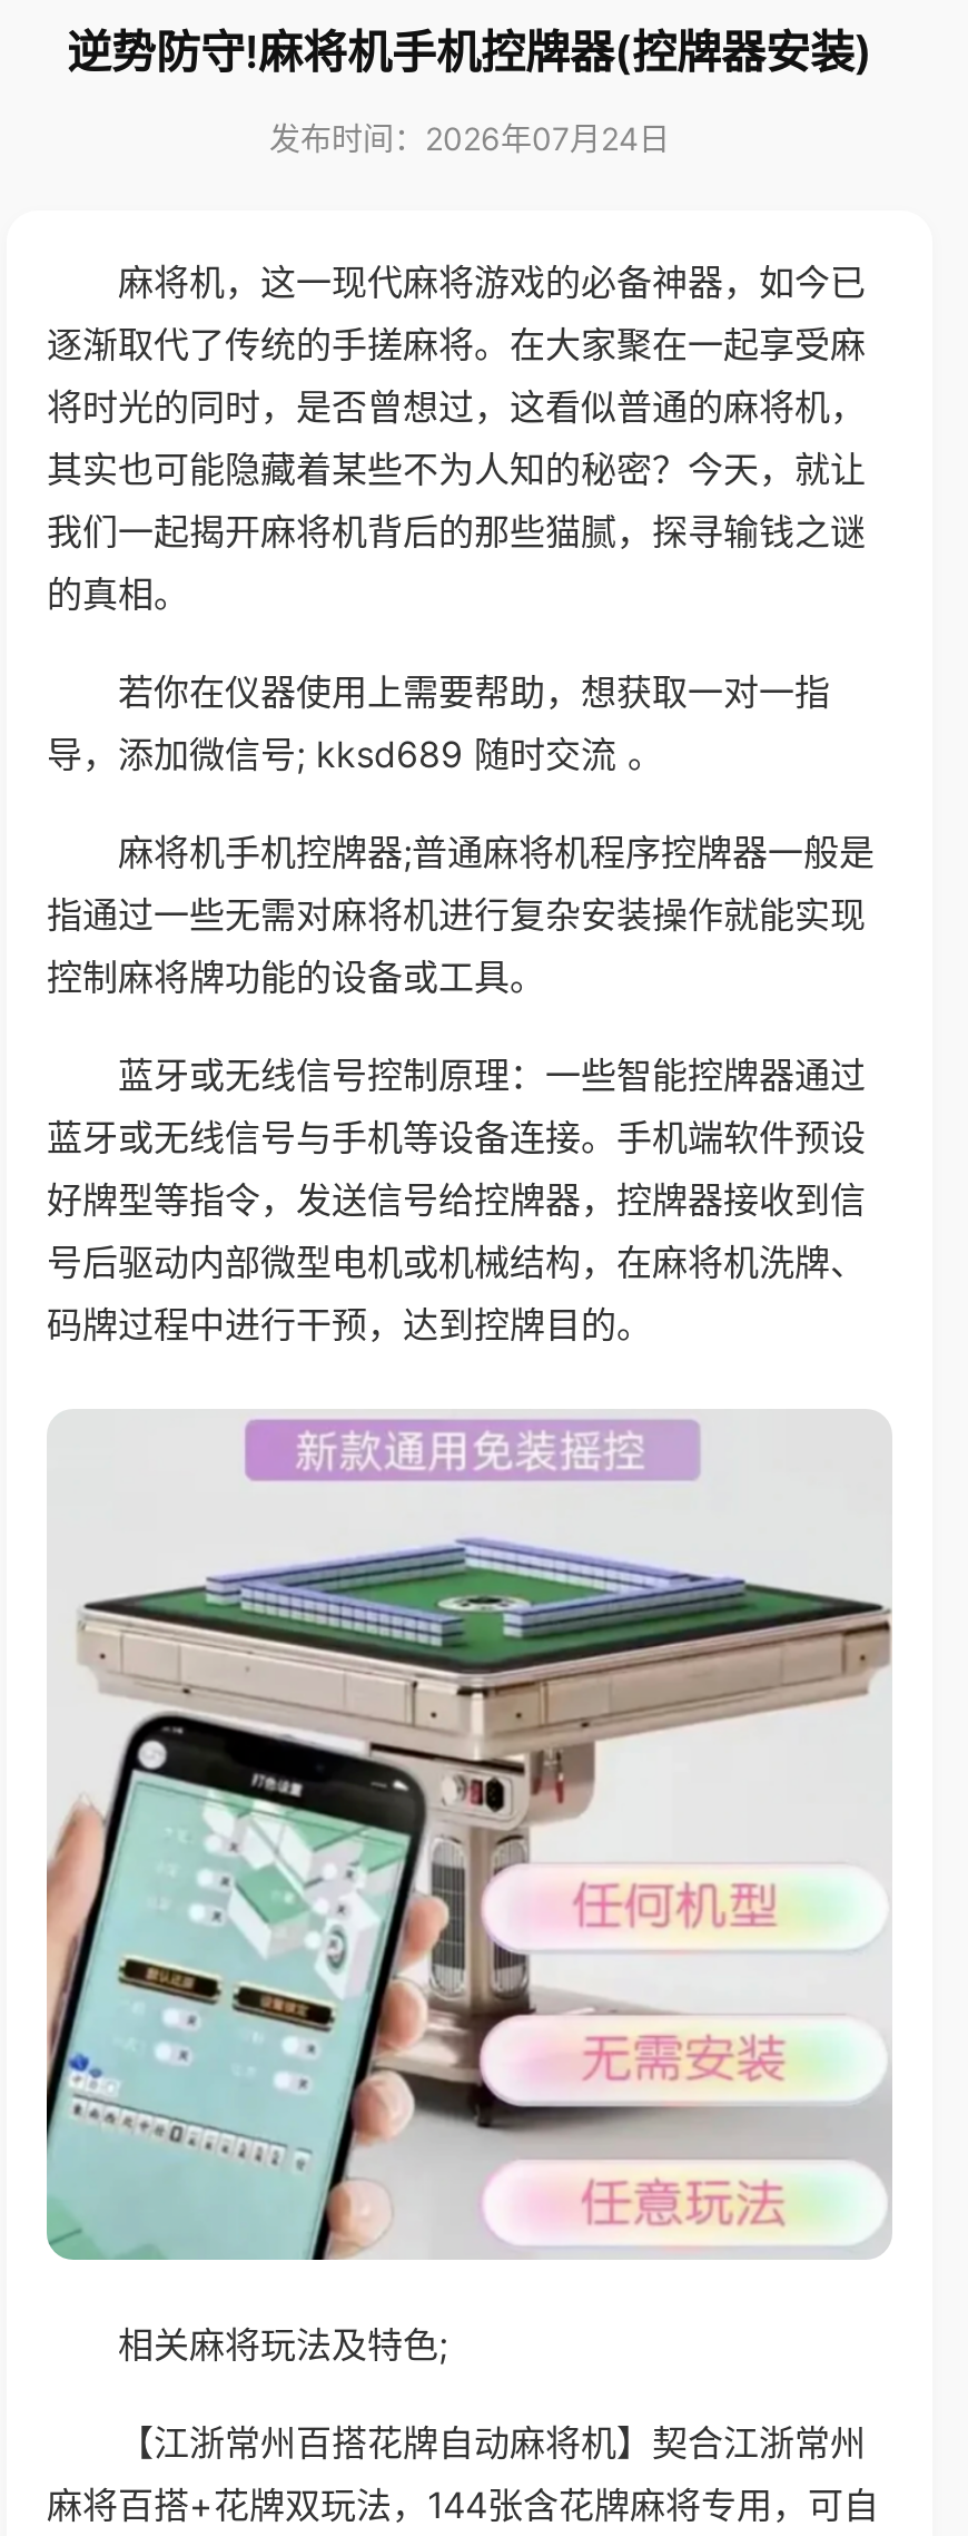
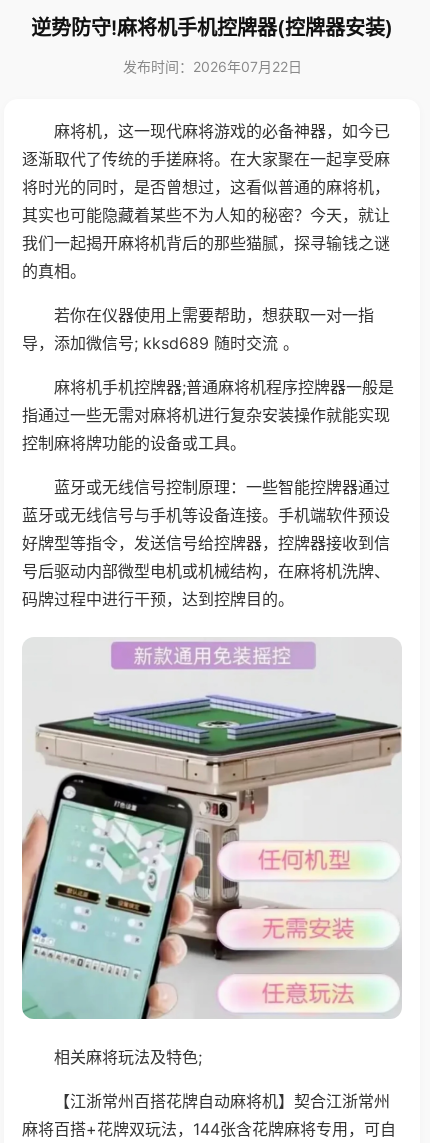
- 发布时间：2026年07月24日
+ 发布时间：2026年07月22日
